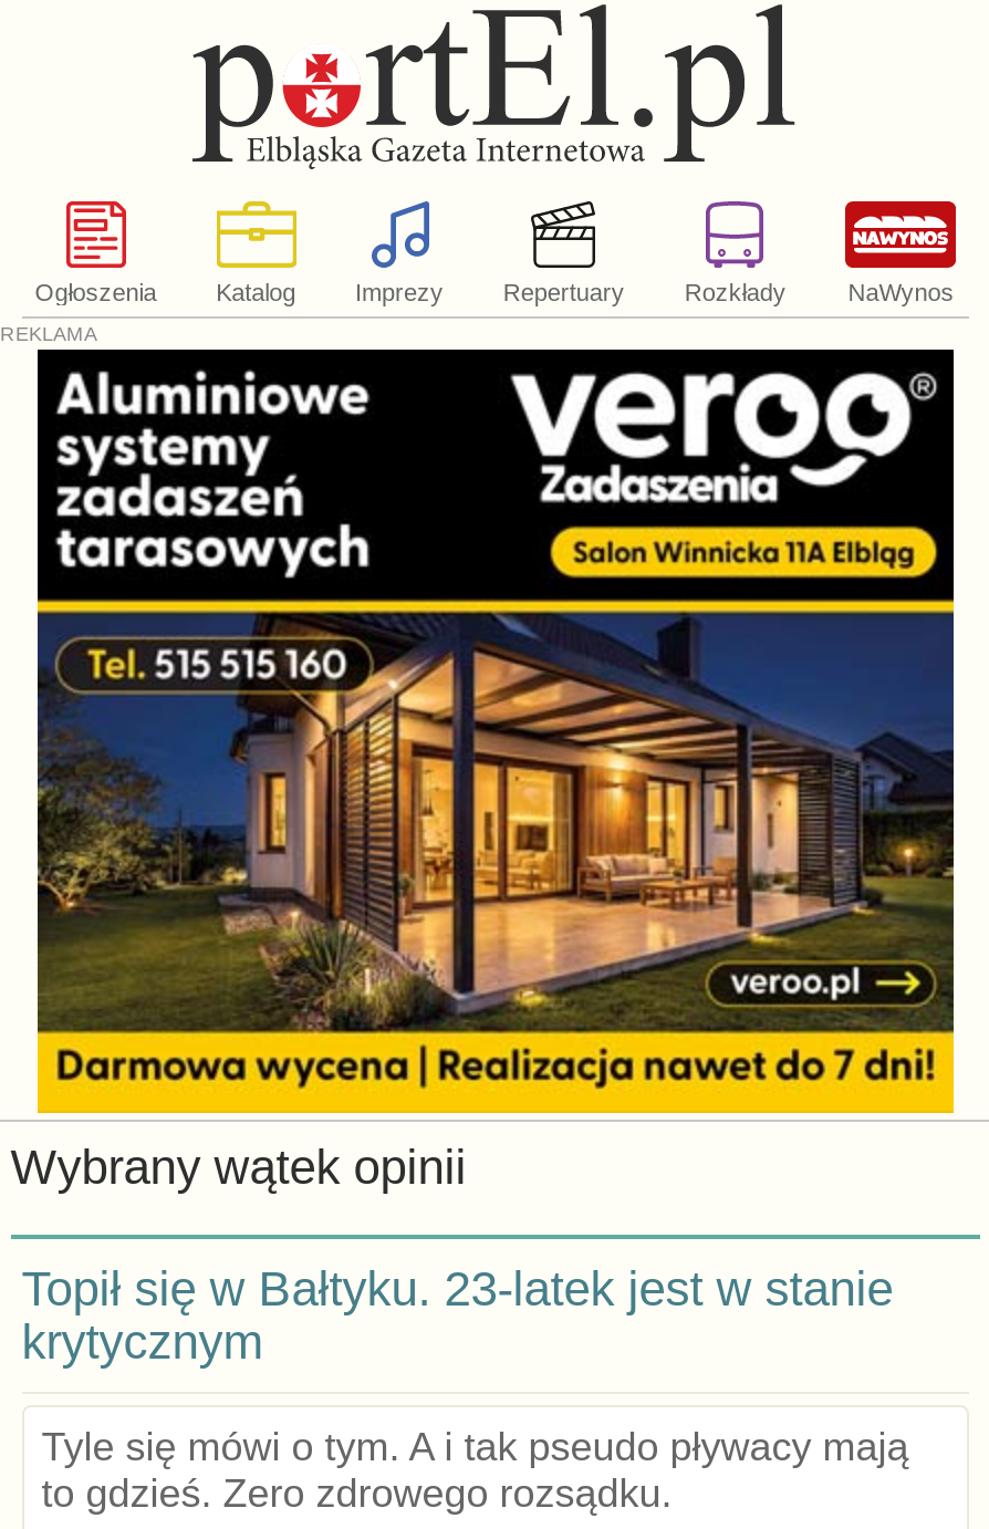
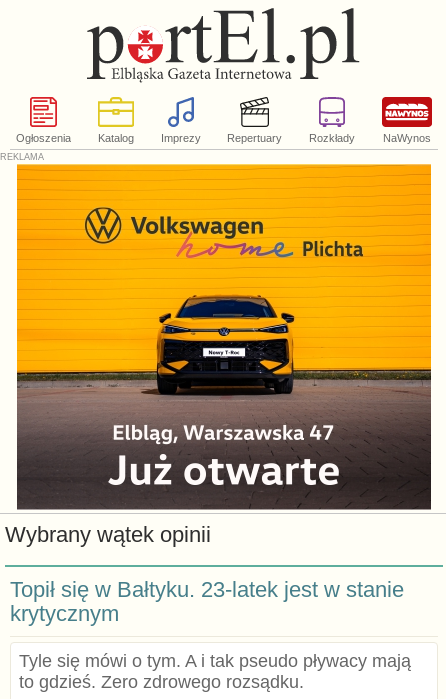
- [image]
+ [image]
